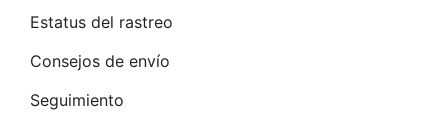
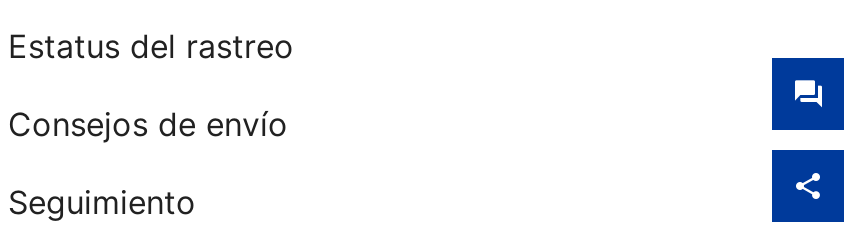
+ [image]

+ [image]
